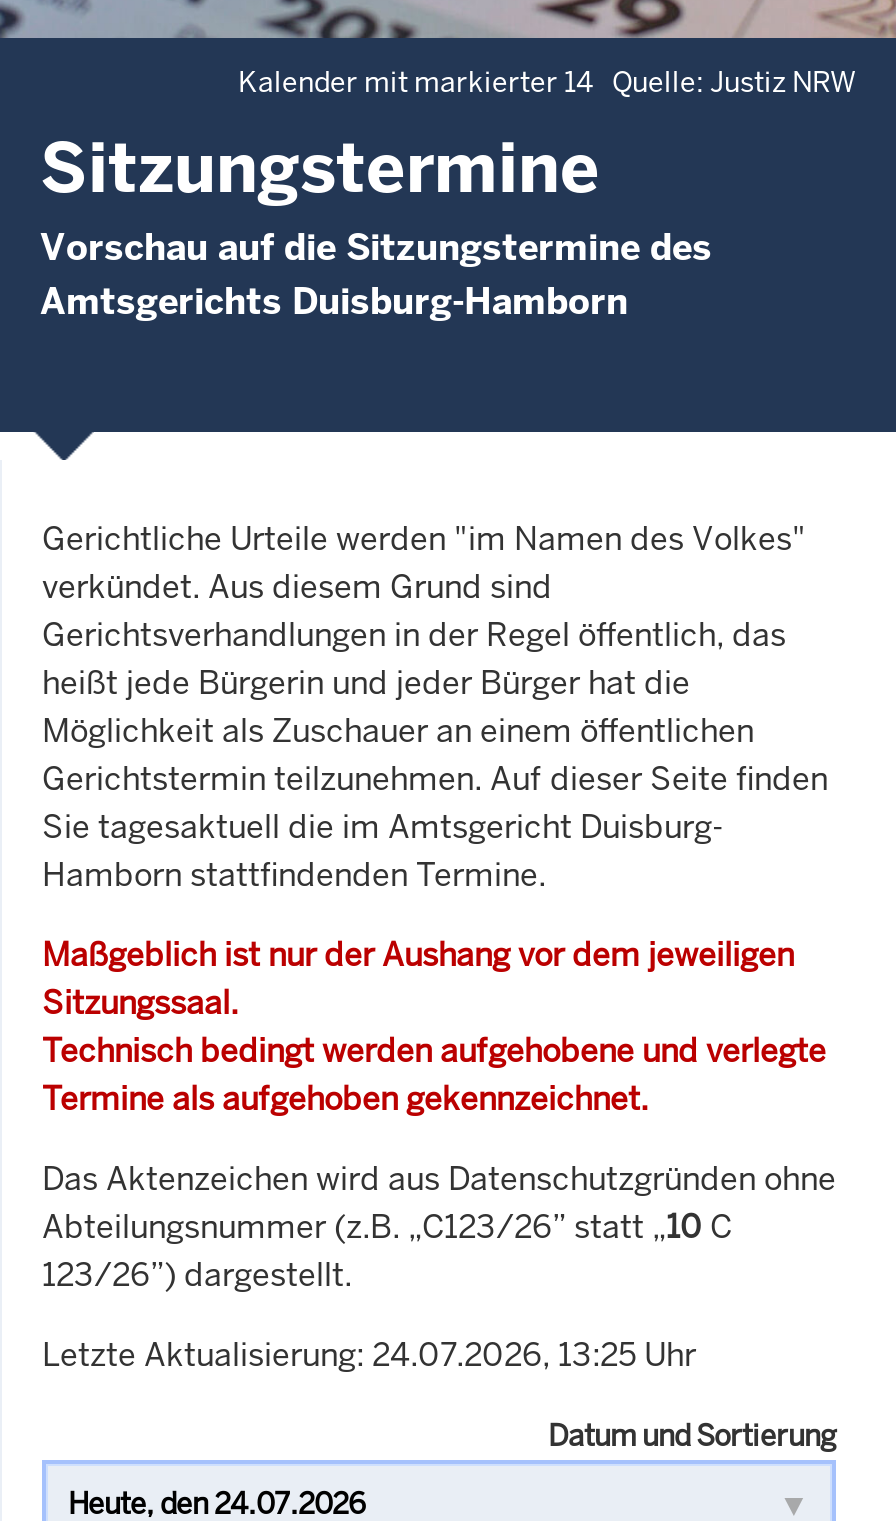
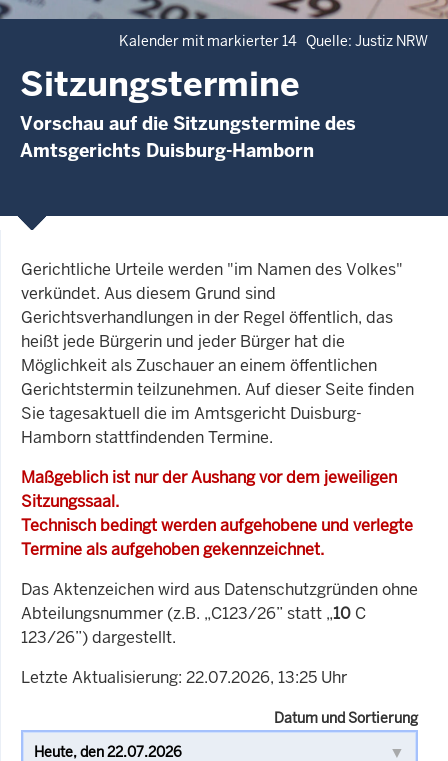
- Letzte Aktualisierung: 24.07.2026, 13:25 Uhr
+ Letzte Aktualisierung: 22.07.2026, 13:25 Uhr
